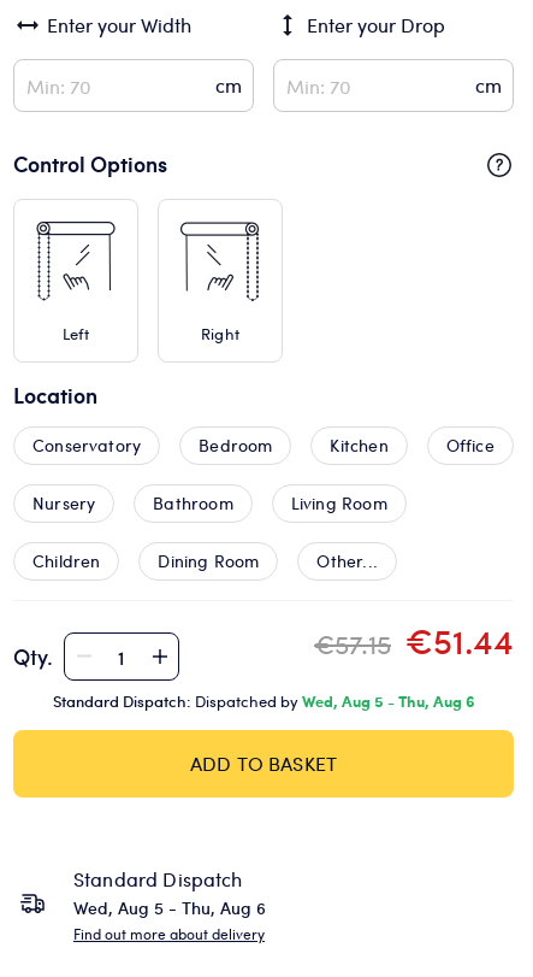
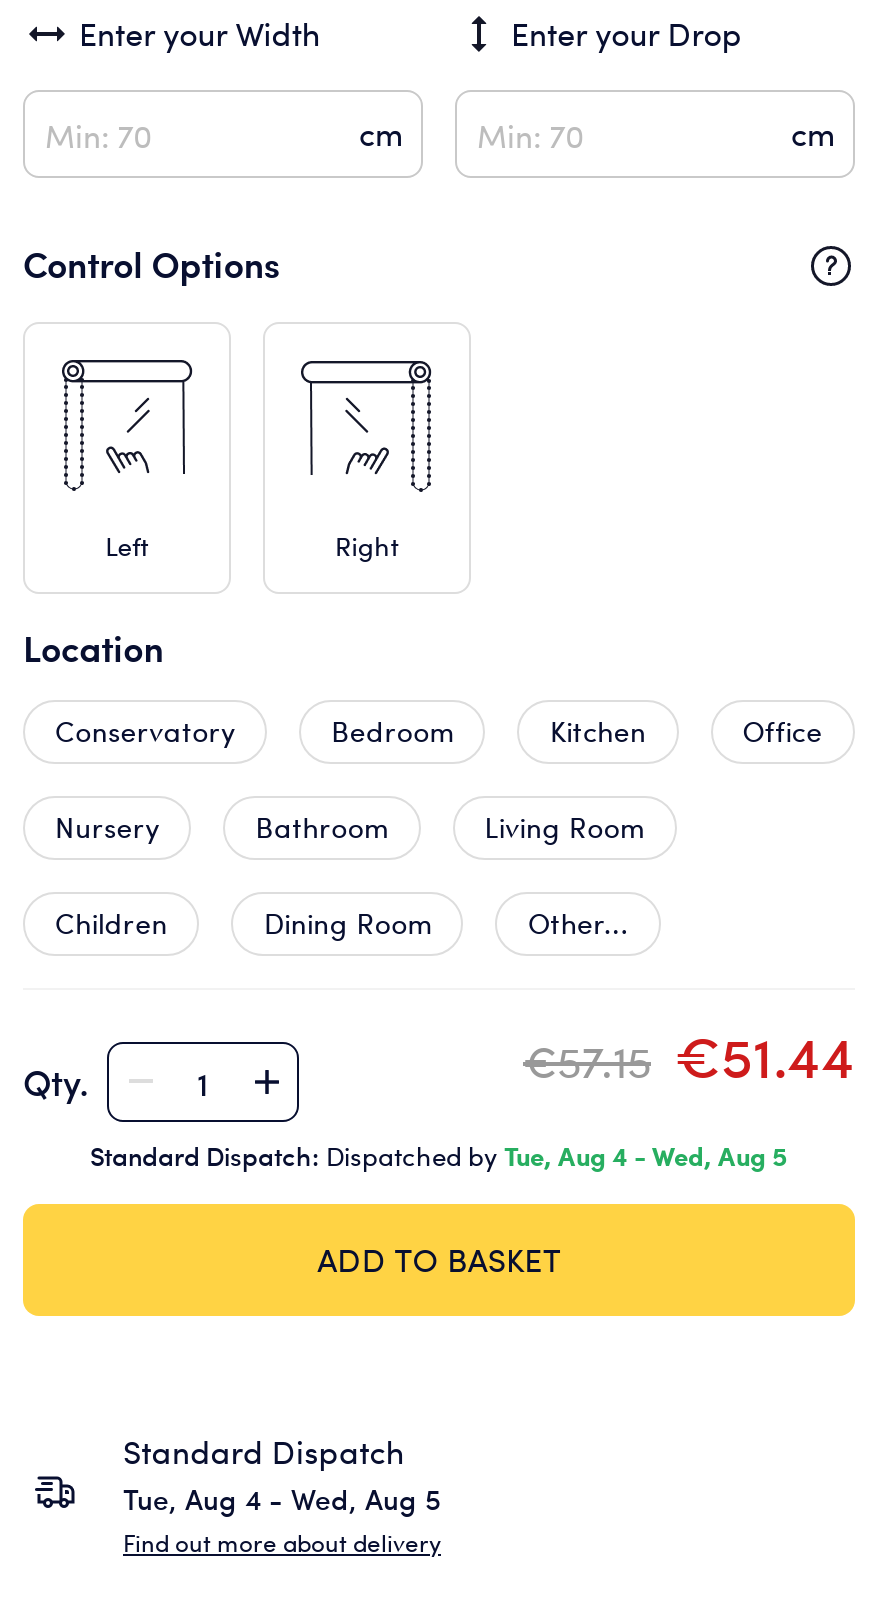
- Standard Dispatch: Dispatched by Wed, Aug 5 - Thu, Aug 6
+ Standard Dispatch: Dispatched by Tue, Aug 4 - Wed, Aug 5

- Wed, Aug 5 - Thu, Aug 6
+ Tue, Aug 4 - Wed, Aug 5
